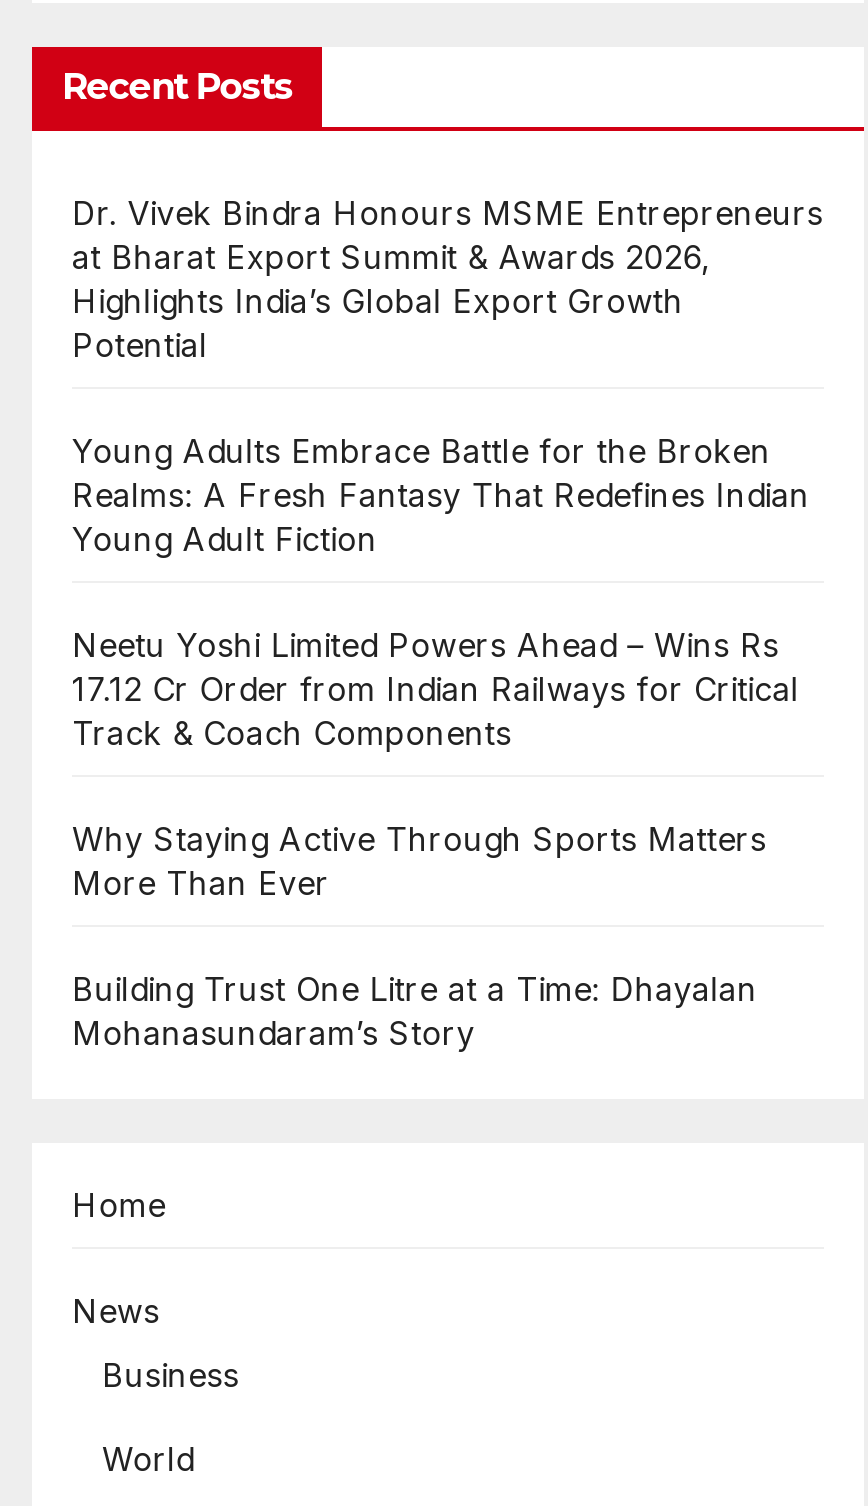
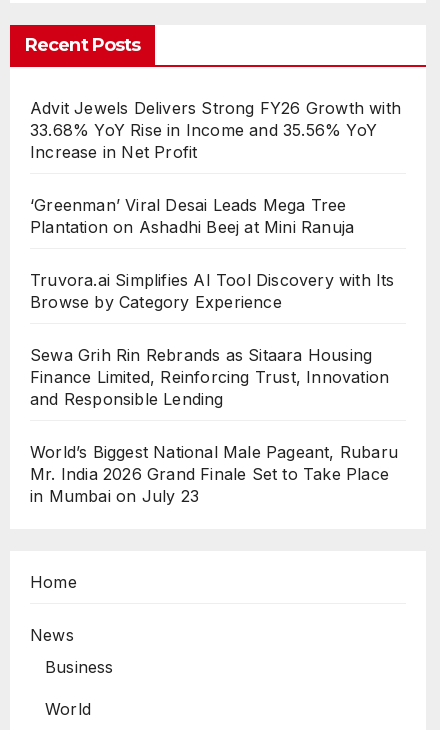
- Dr. Vivek Bindra Honours MSME Entrepreneurs
- at Bharat Export Summit & Awards 2026,
- Highlights India’s Global Export Growth
- Potential
+ Advit Jewels Delivers Strong FY26 Growth with
+ 33.68% YoY Rise in Income and 35.56% YoY
+ Increase in Net Profit

- Young Adults Embrace Battle for the Broken
- Realms: A Fresh Fantasy That Redefines Indian
- Young Adult Fiction
+ ‘Greenman’ Viral Desai Leads Mega Tree
+ Plantation on Ashadhi Beej at Mini Ranuja

- Neetu Yoshi Limited Powers Ahead – Wins Rs
- 17.12 Cr Order from Indian Railways for Critical
- Track & Coach Components
+ Truvora.ai Simplifies AI Tool Discovery with Its
+ Browse by Category Experience

- Why Staying Active Through Sports Matters
- More Than Ever
+ Sewa Grih Rin Rebrands as Sitaara Housing
+ Finance Limited, Reinforcing Trust, Innovation
+ and Responsible Lending

- Building Trust One Litre at a Time: Dhayalan
- Mohanasundaram’s Story
+ World’s Biggest National Male Pageant, Rubaru
+ Mr. India 2026 Grand Finale Set to Take Place
+ in Mumbai on July 23
